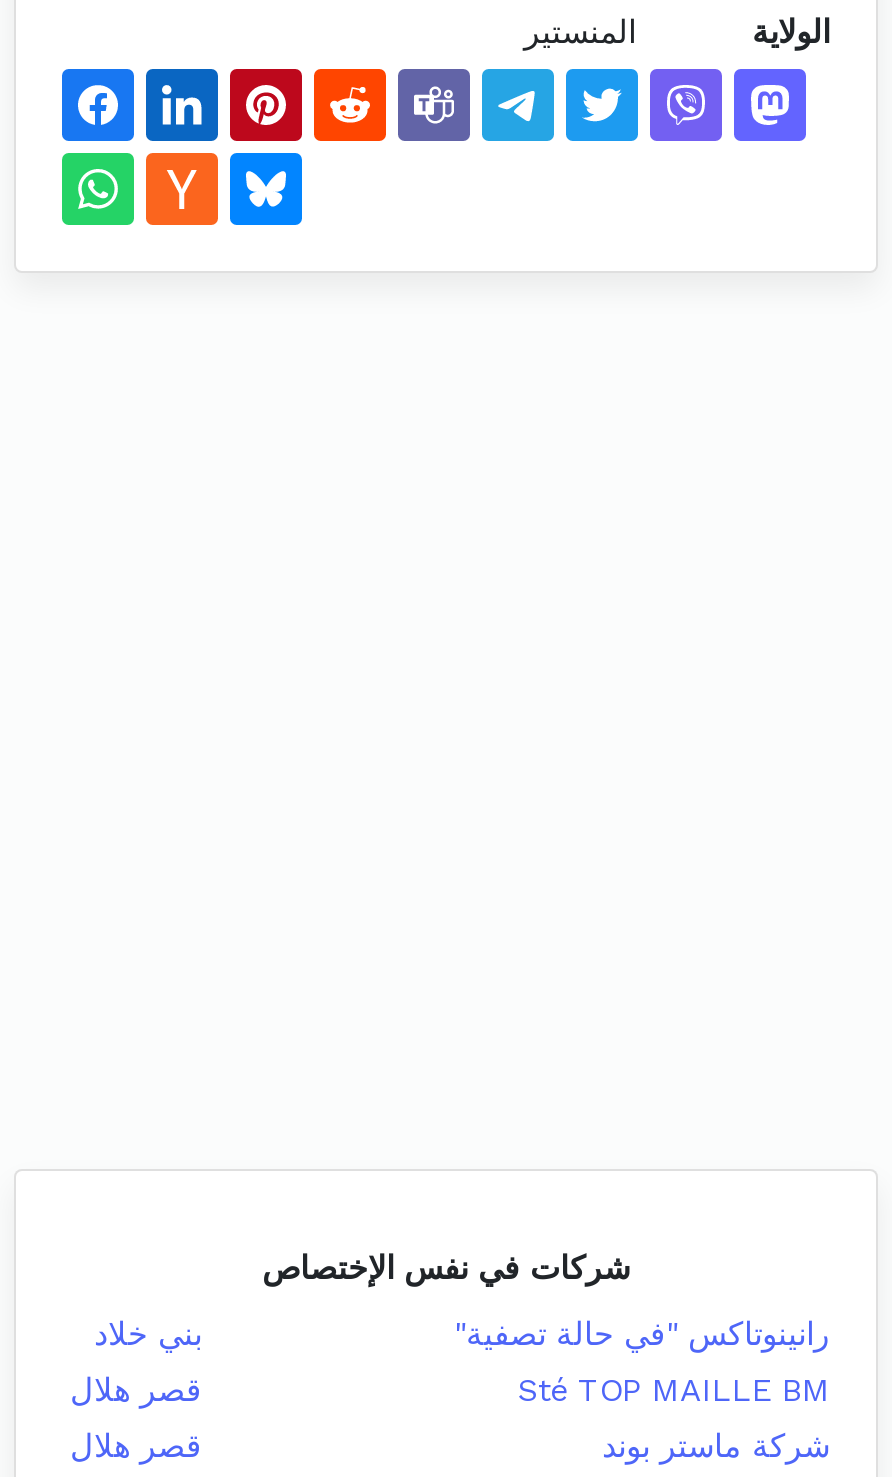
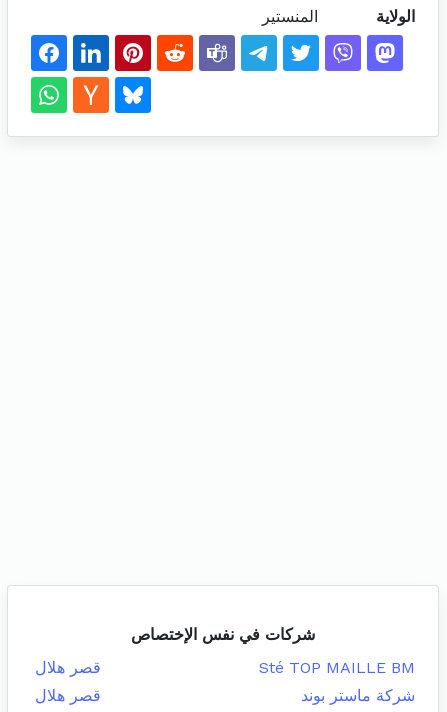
- رانينوتاكس "في حالة تصفية"
- بني خلاد
